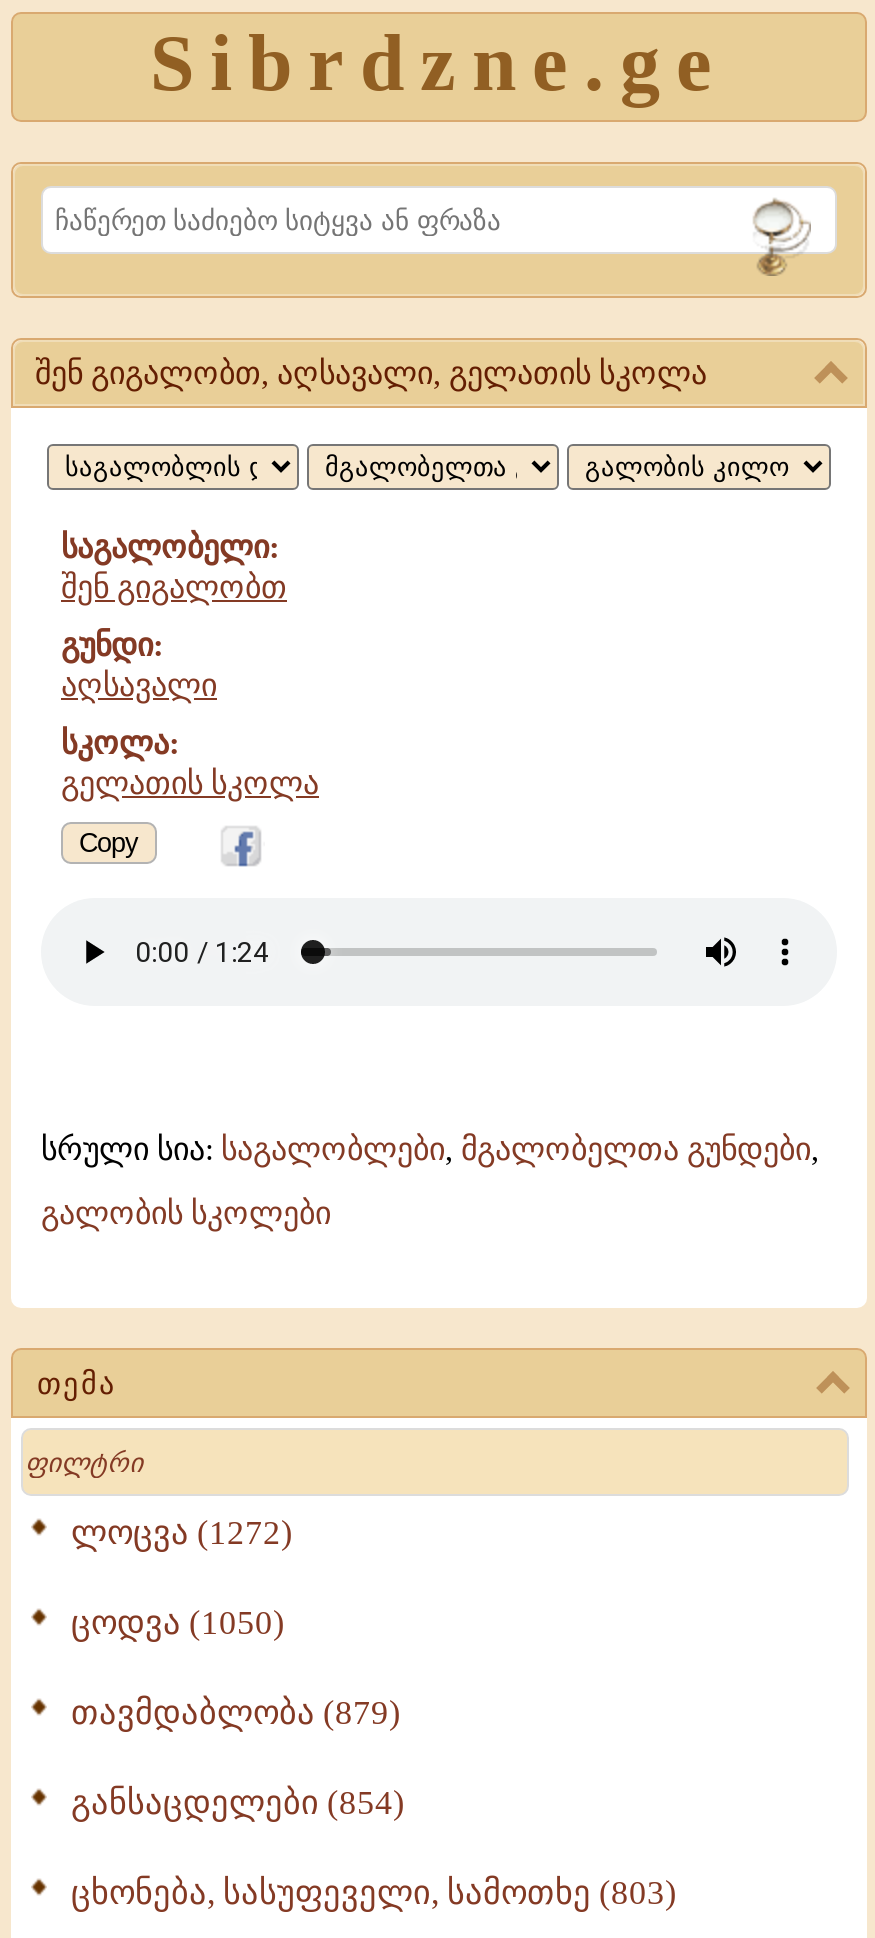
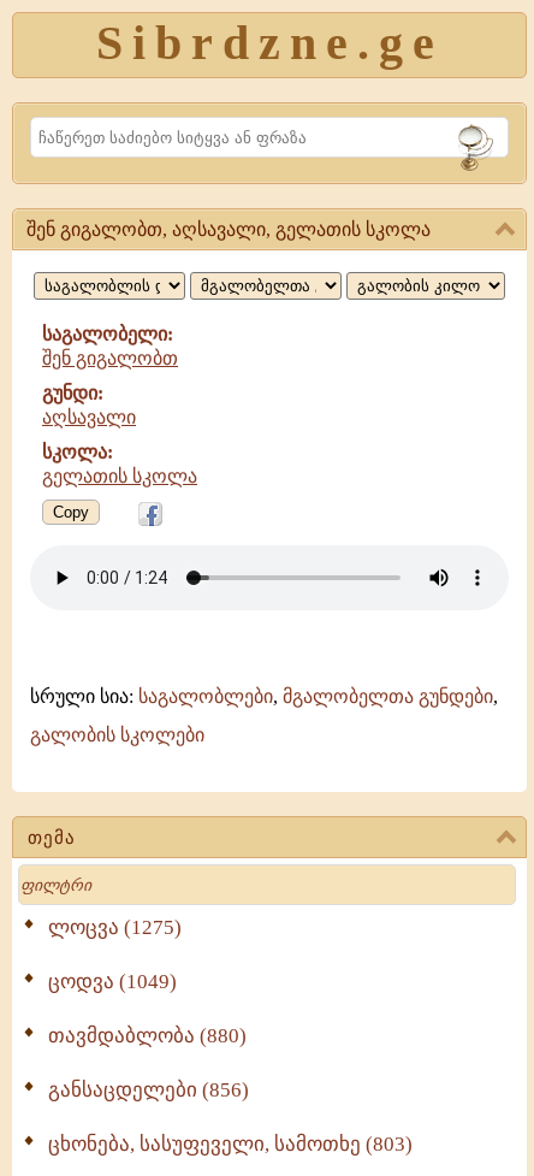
- ლოცვა (1272)
+ ლოცვა (1275)

- ცოდვა (1050)
+ ცოდვა (1049)

- თავმდაბლობა (879)
+ თავმდაბლობა (880)

- განსაცდელები (854)
+ განსაცდელები (856)
